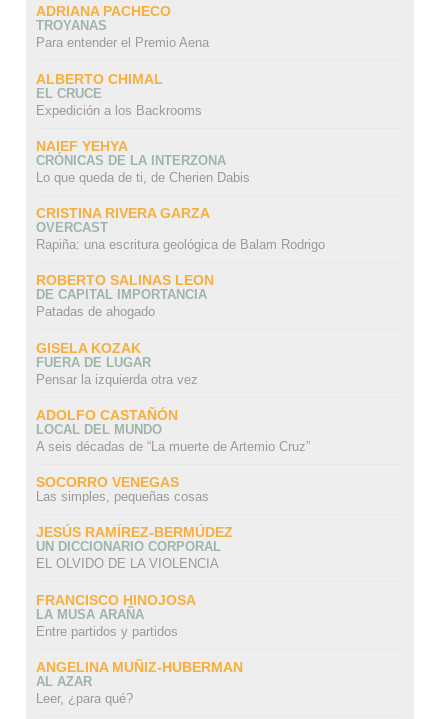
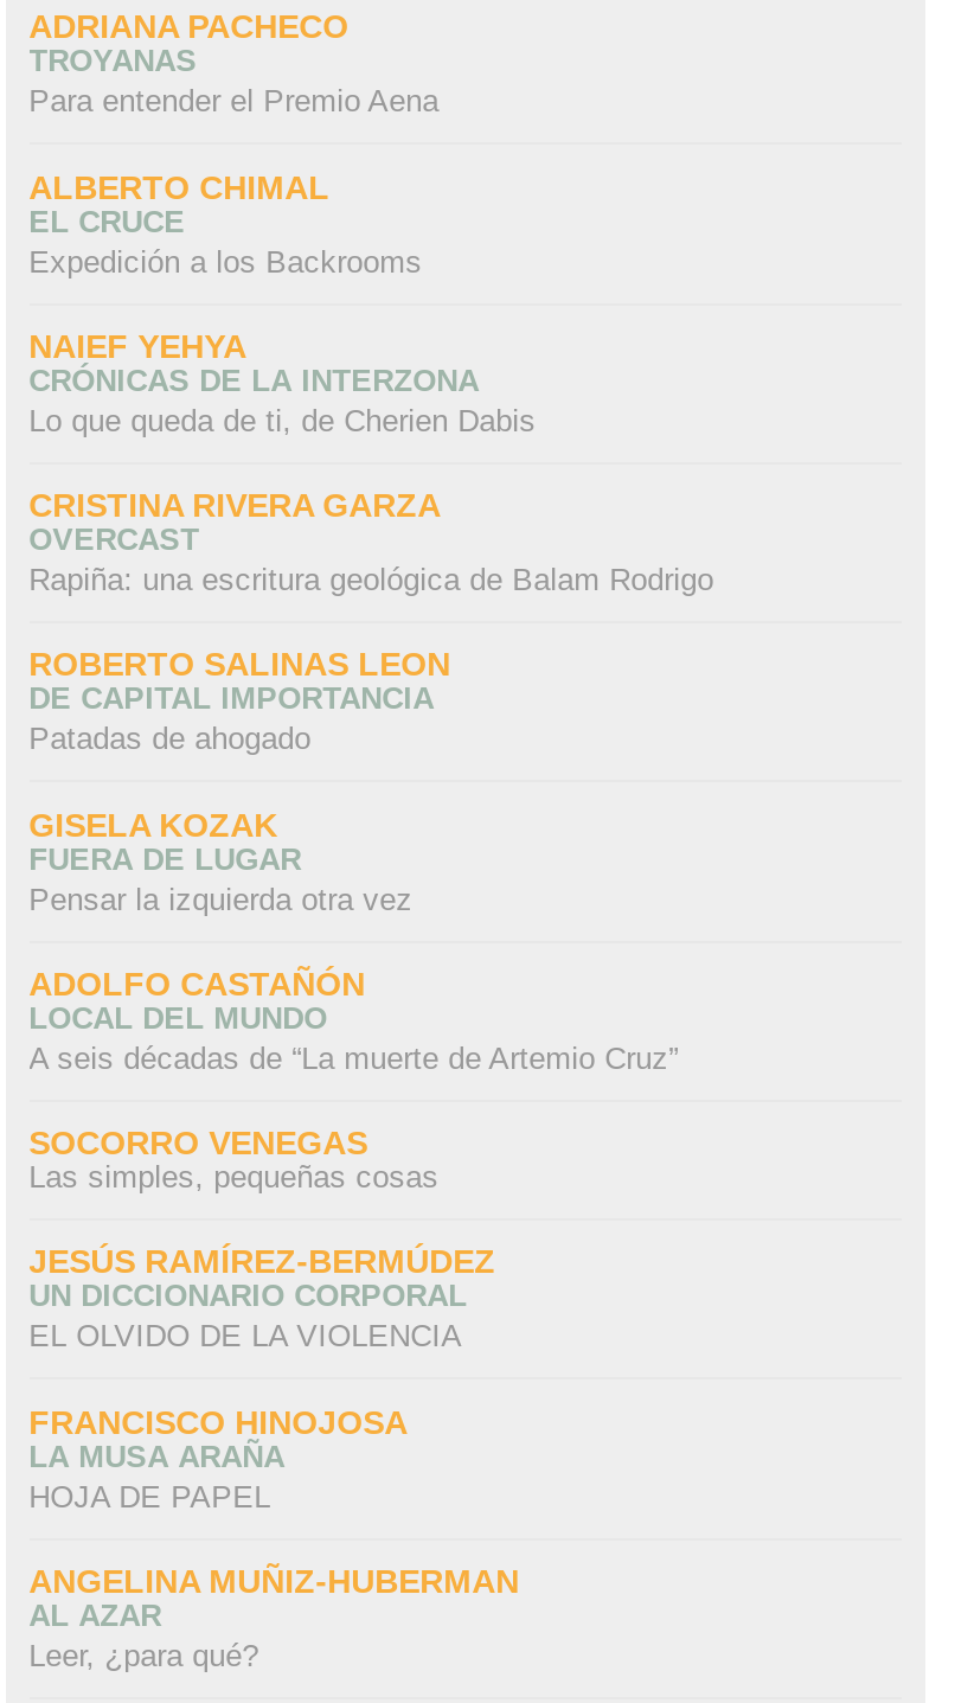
- Entre partidos y partidos
+ HOJA DE PAPEL
